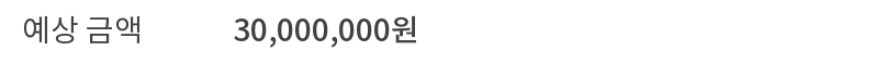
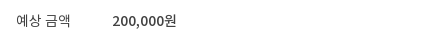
- 30,000,000원
+ 200,000원
